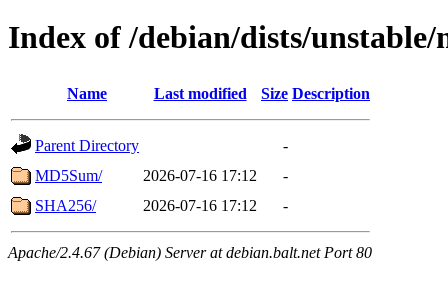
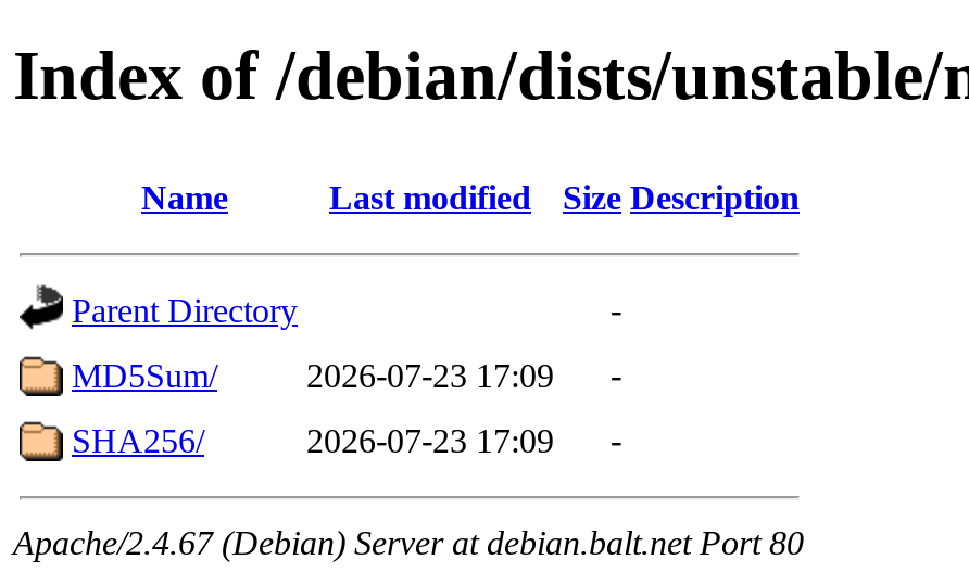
- 2026-07-16 17:12
+ 2026-07-23 17:09

- 2026-07-16 17:12
+ 2026-07-23 17:09
